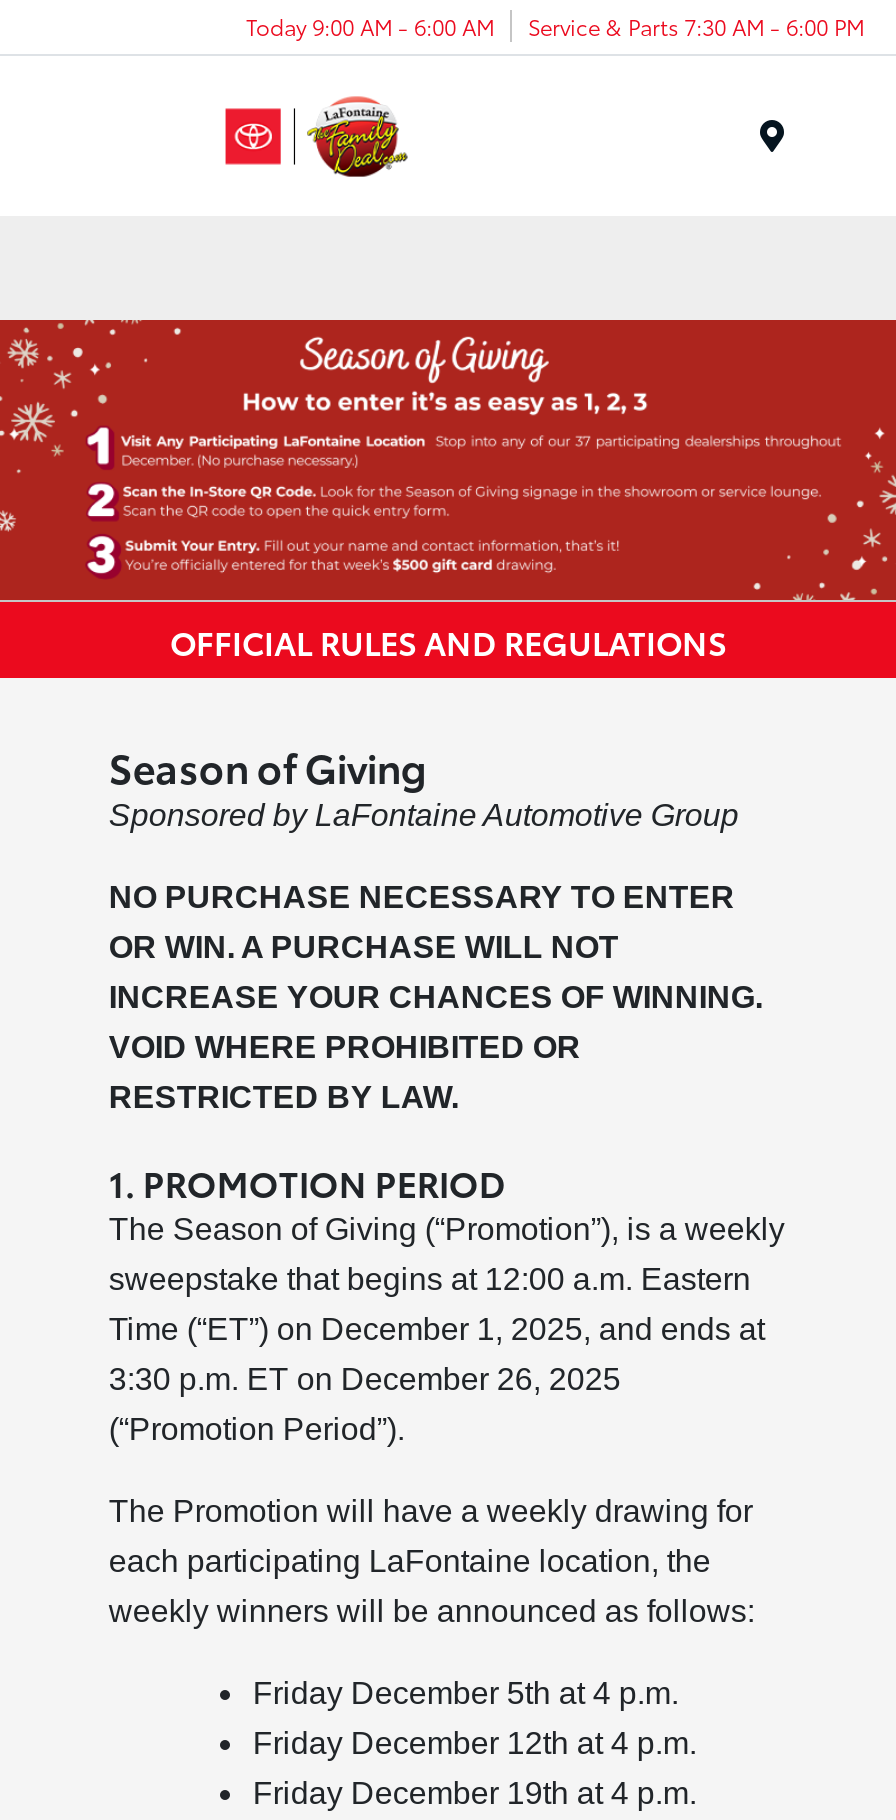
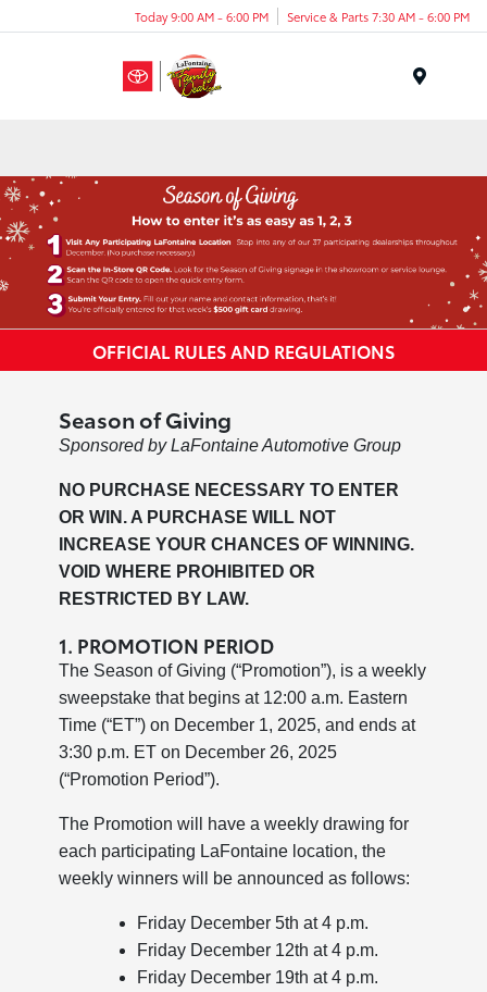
- Today 9:00 AM - 6:00 AM Service & Parts 7:30 AM - 6:00 PM
+ Today 9:00 AM - 6:00 PM Service & Parts 7:30 AM - 6:00 PM
